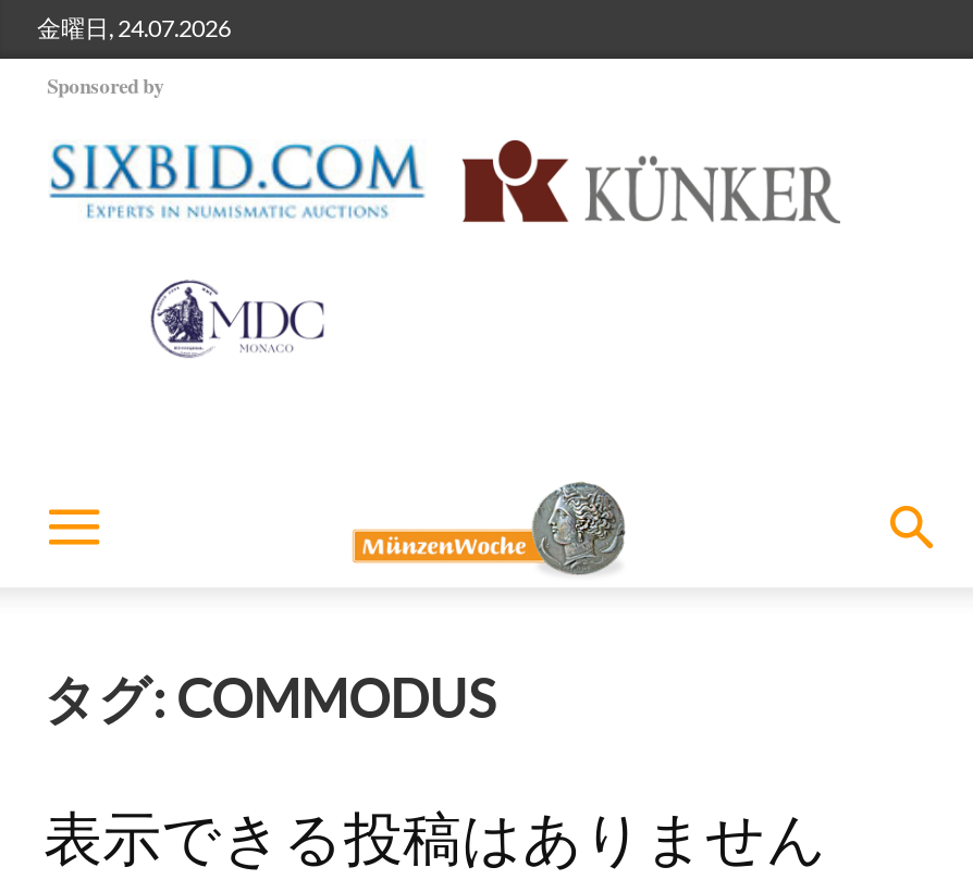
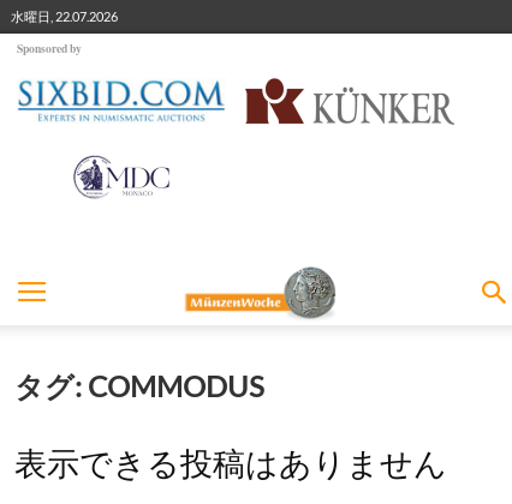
- 金曜日, 24.07.2026
+ 水曜日, 22.07.2026
